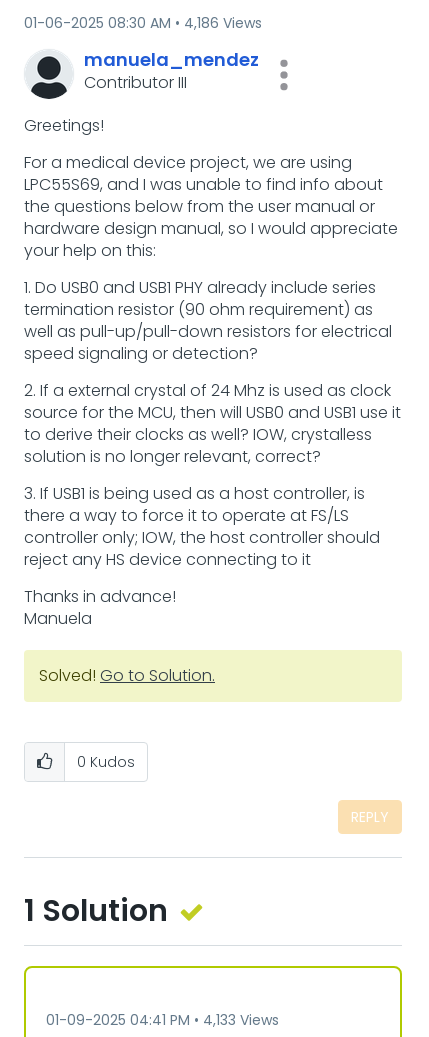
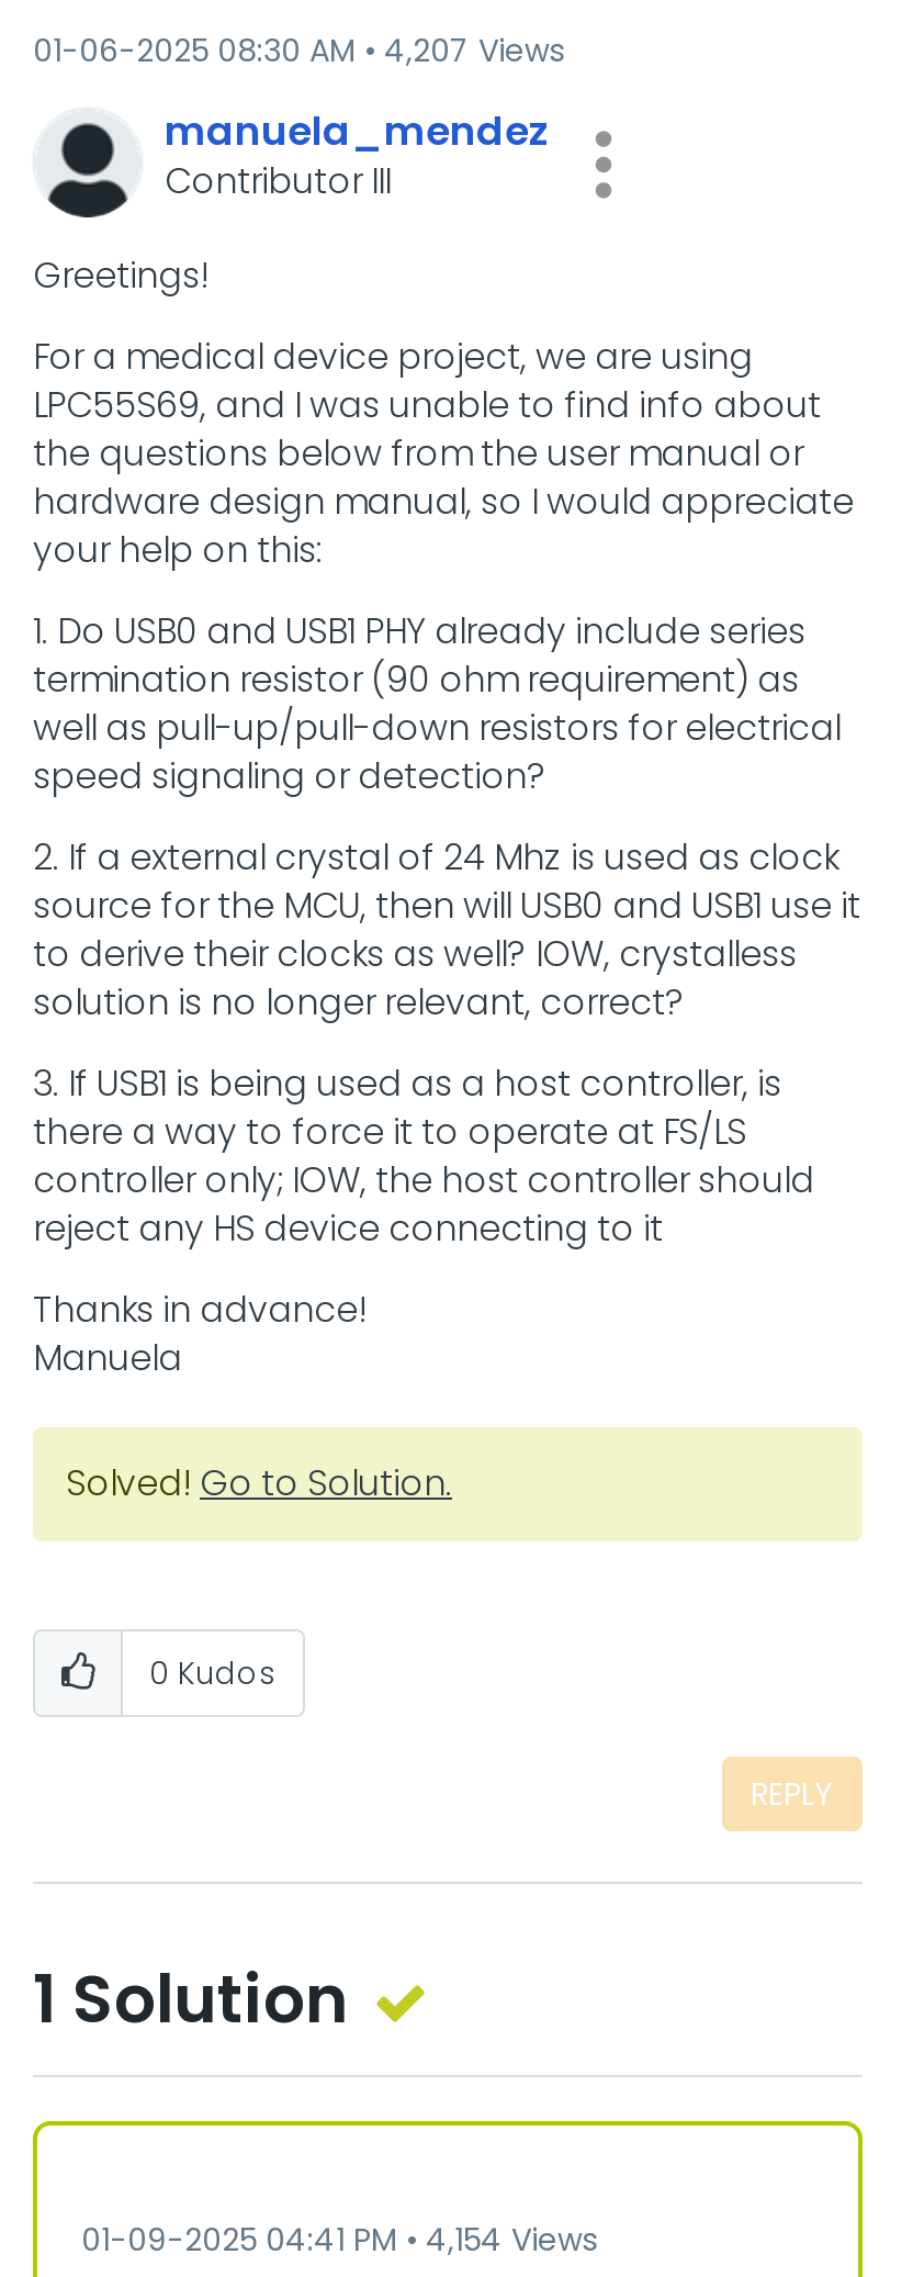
- 01-06-2025 08:30 AM 4,186 Views
+ 01-06-2025 08:30 AM 4,207 Views

- 01-09-2025 04:41 PM 4,133 Views
+ 01-09-2025 04:41 PM 4,154 Views
